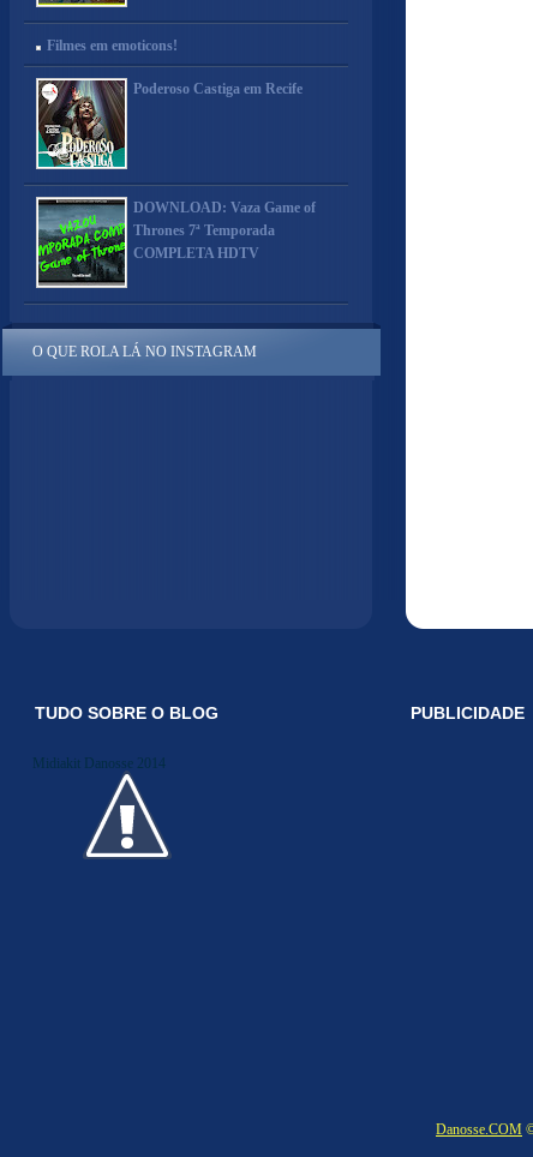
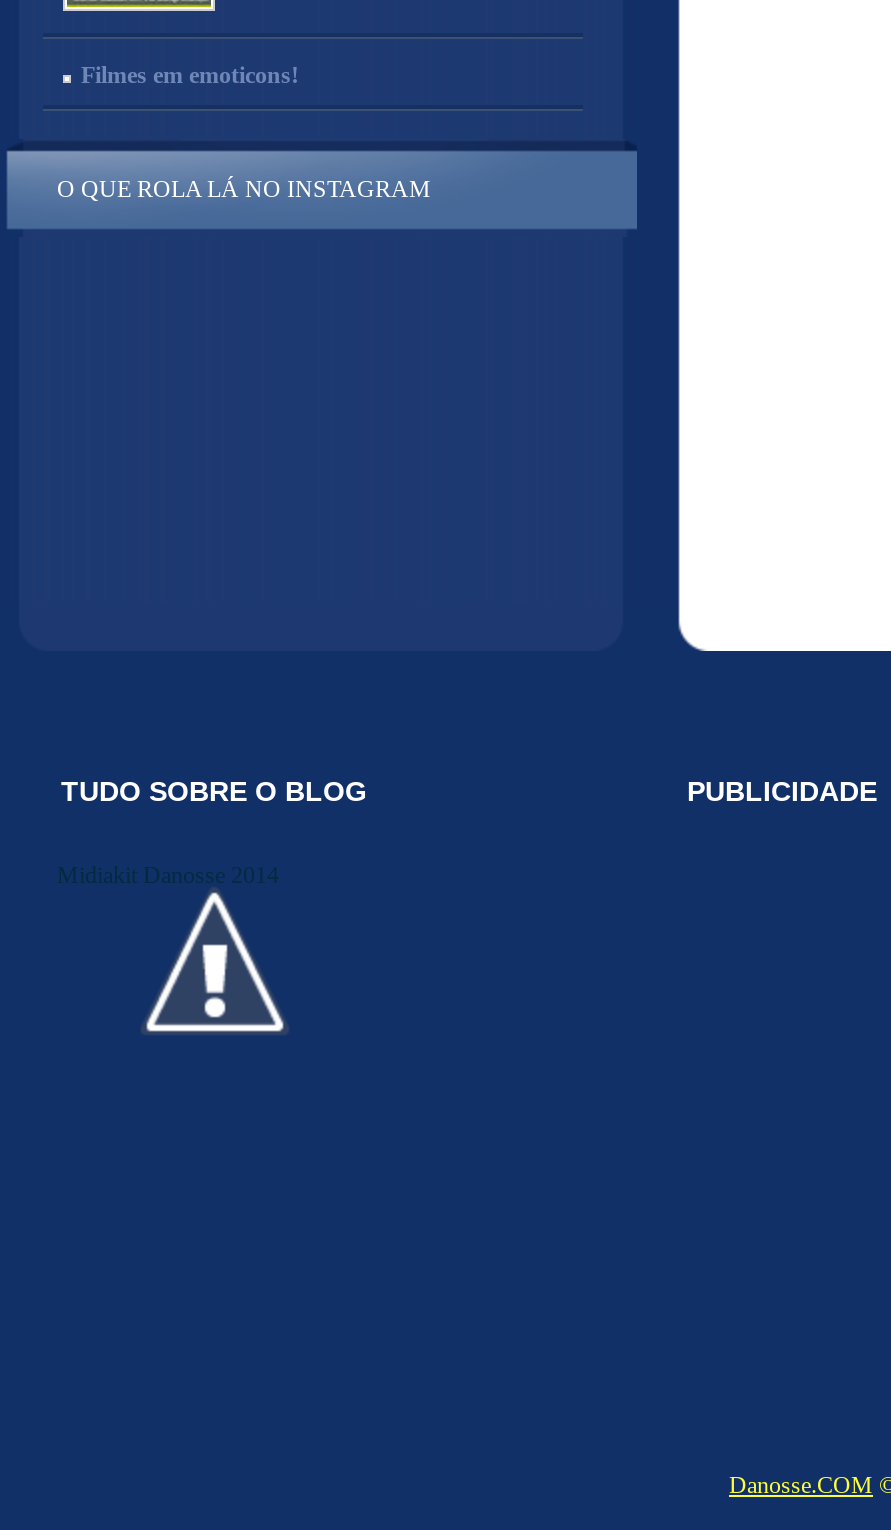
- [image]
- Poderoso Castiga em Recife

- [image]
- DOWNLOAD: Vaza Game of
- Thrones 7ª Temporada
- COMPLETA HDTV
